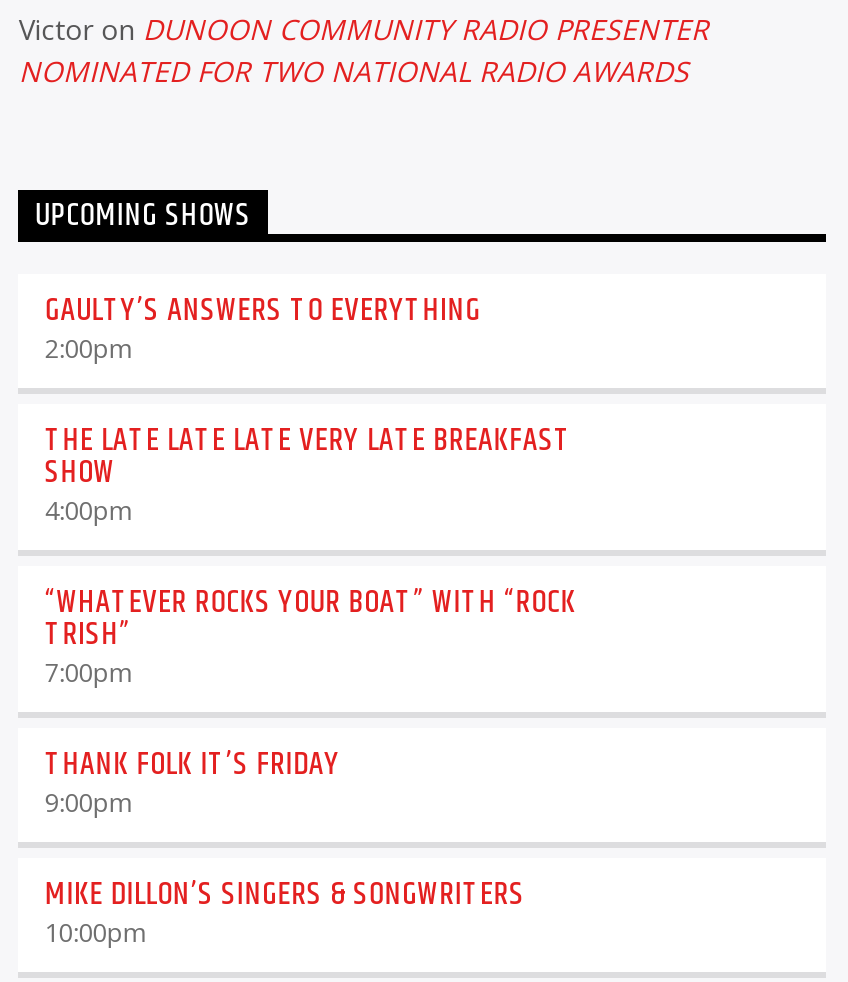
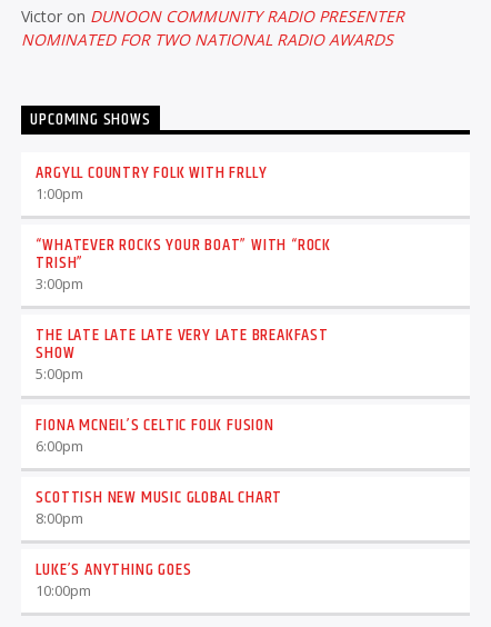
- GAULTY’S ANSWERS TO EVERYTHING
- 2:00pm
- 4:00pm
+ ARGYLL COUNTRY FOLK WITH FRLLY
+ 1:00pm

moved down: THE LATE LATE LATE VERY LATE BREAKFAST | SHOW

moved up: “WHATEVER ROCKS YOUR BOAT” WITH “ROCK | TRISH”

- 7:00pm
- THANK FOLK IT’S FRIDAY
- 9:00pm
- MIKE DILLON’S SINGERS & SONGWRITERS
+ 3:00pm
+ 5:00pm
+ FIONA MCNEIL’S CELTIC FOLK FUSION
+ 6:00pm
+ SCOTTISH NEW MUSIC GLOBAL CHART
+ 8:00pm
+ LUKE’S ANYTHING GOES
